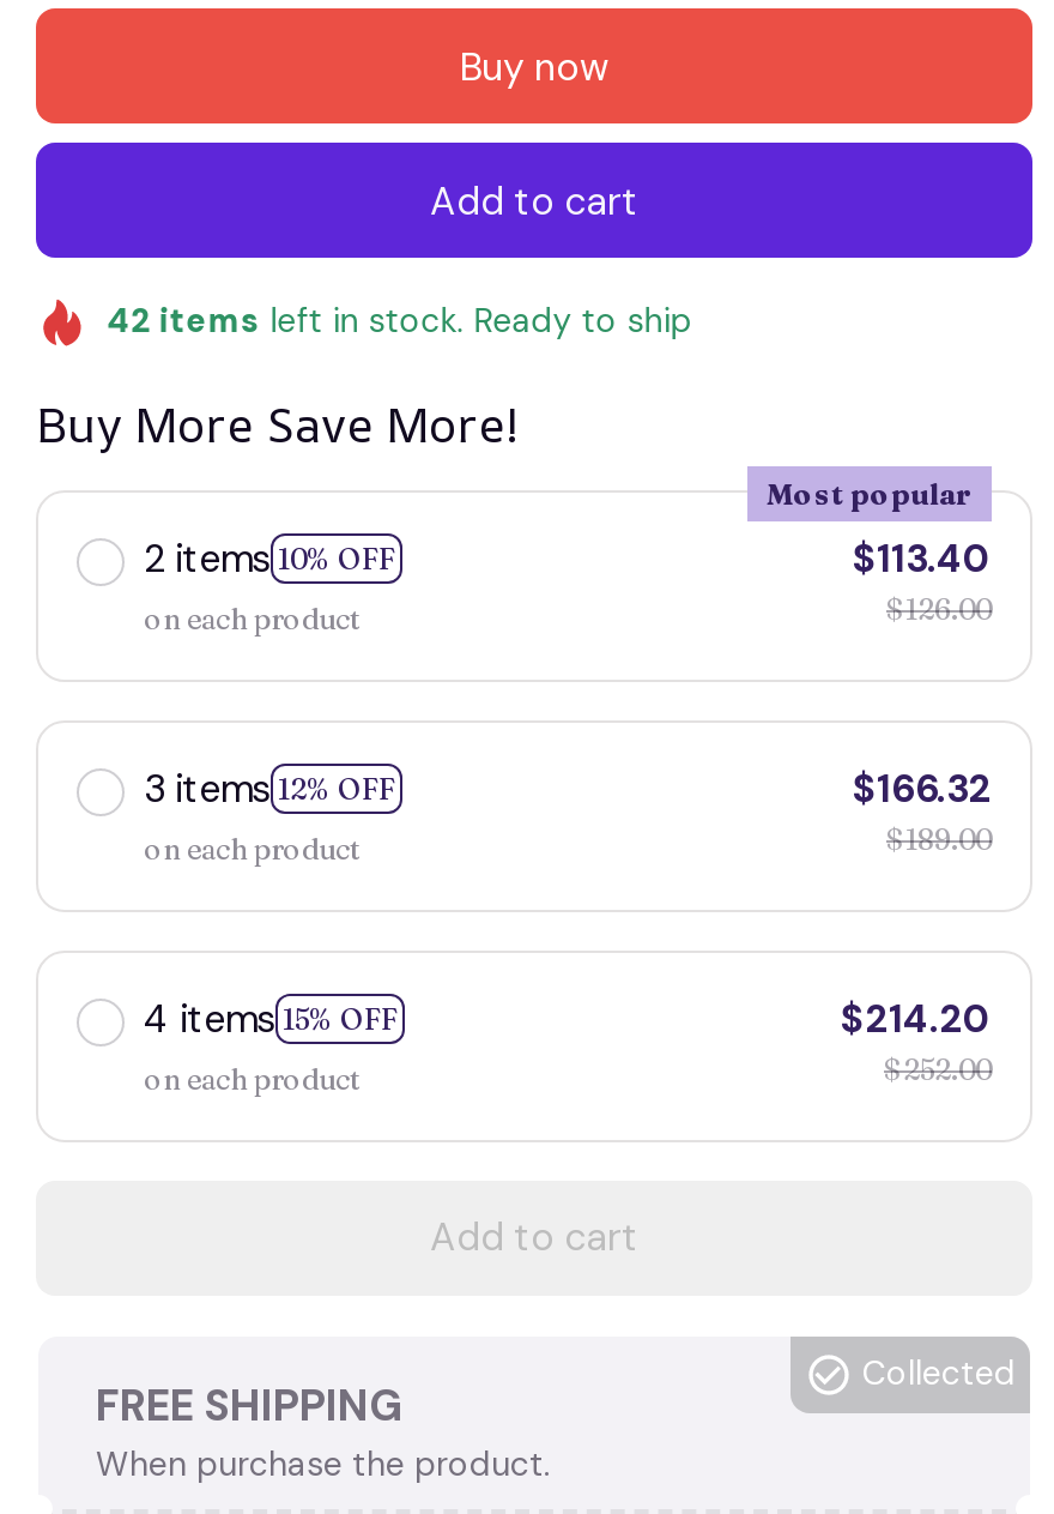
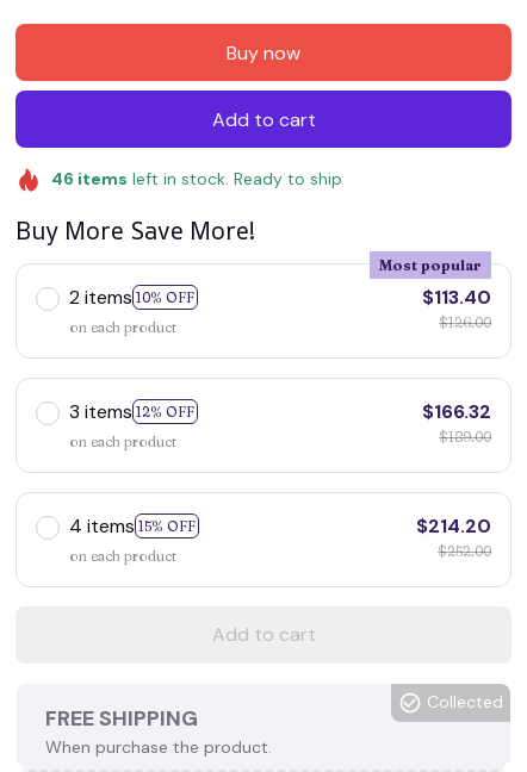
- 42 items left in stock. Ready to ship
+ 46 items left in stock. Ready to ship
